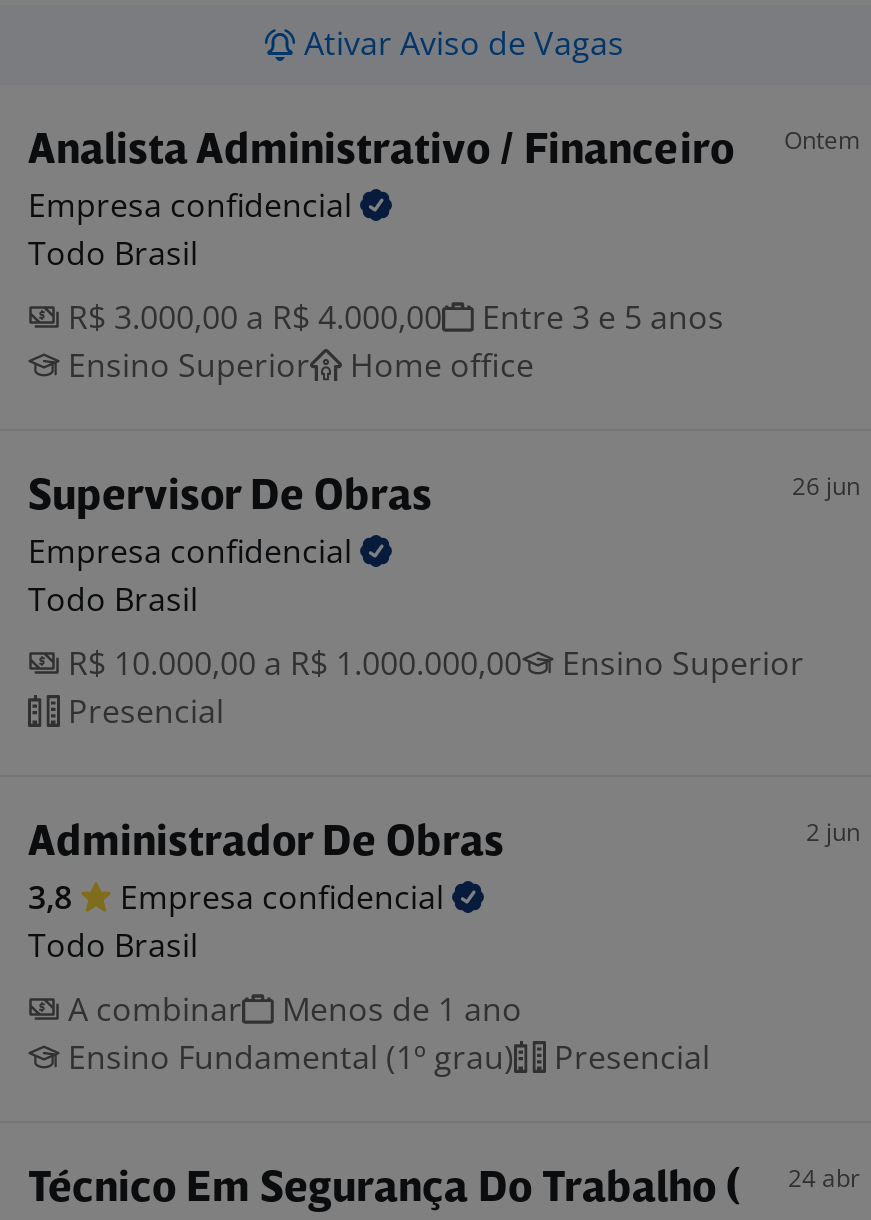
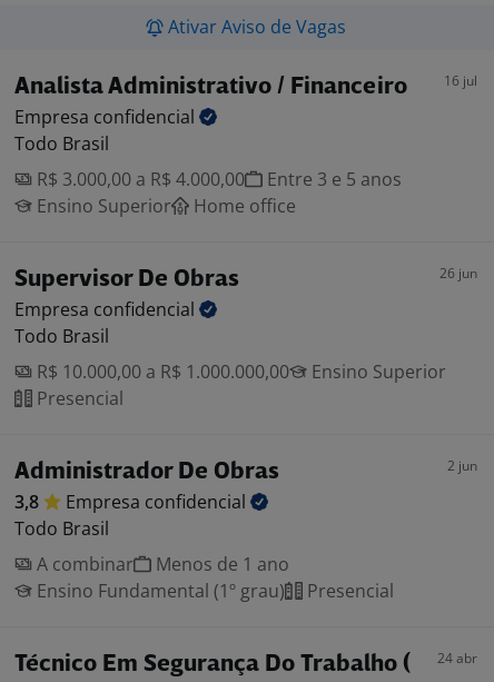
- Ontem
+ 16 jul
